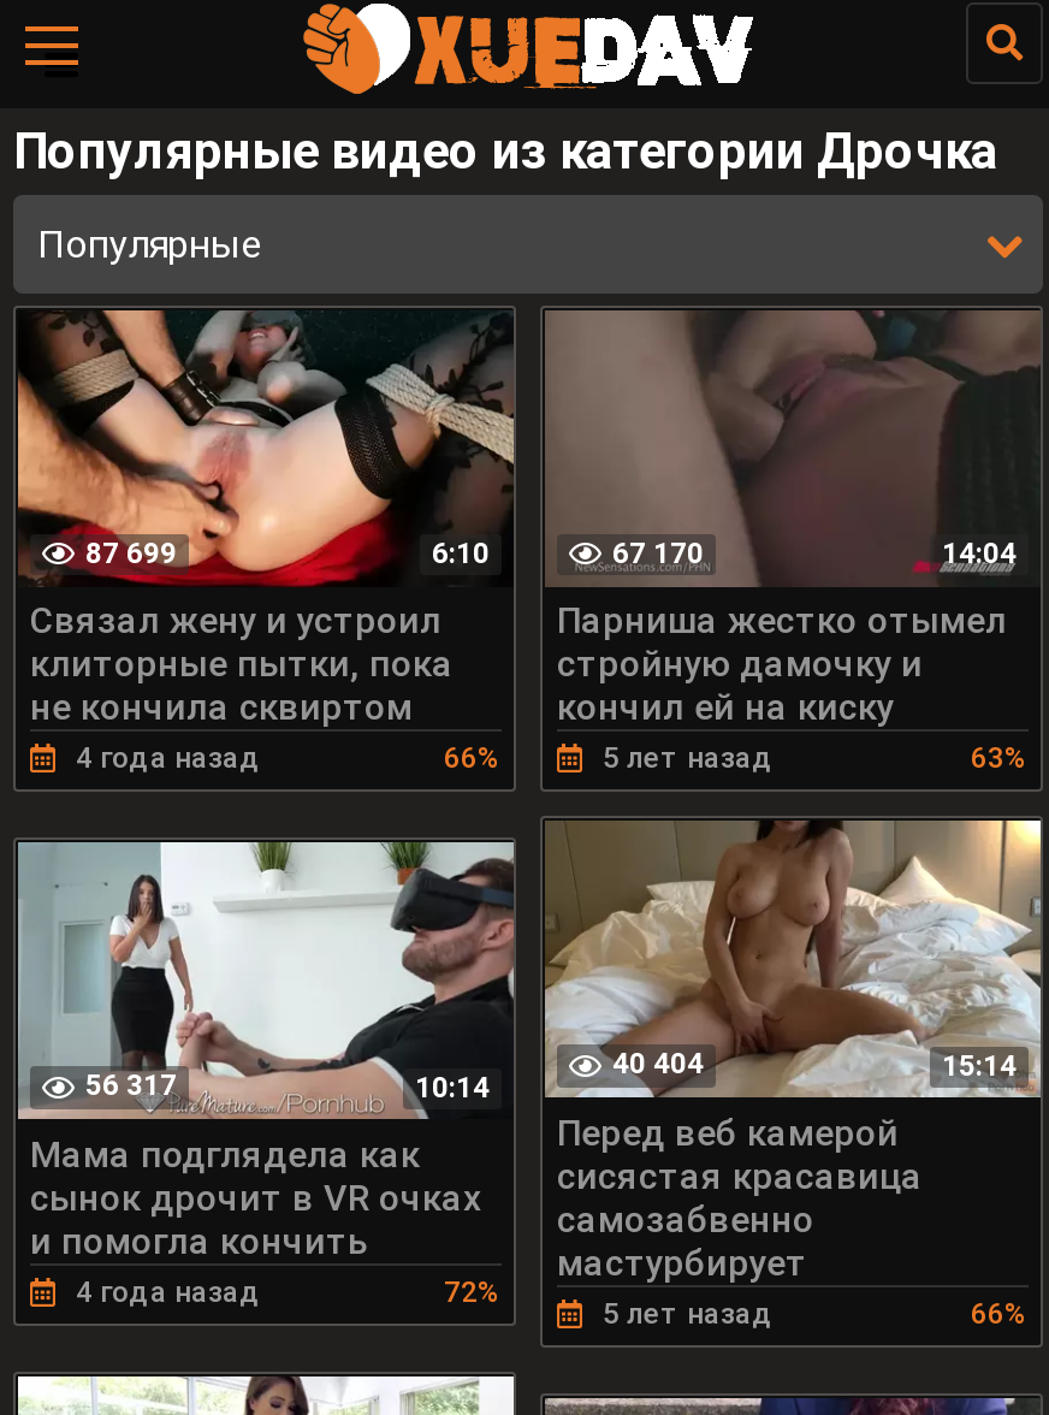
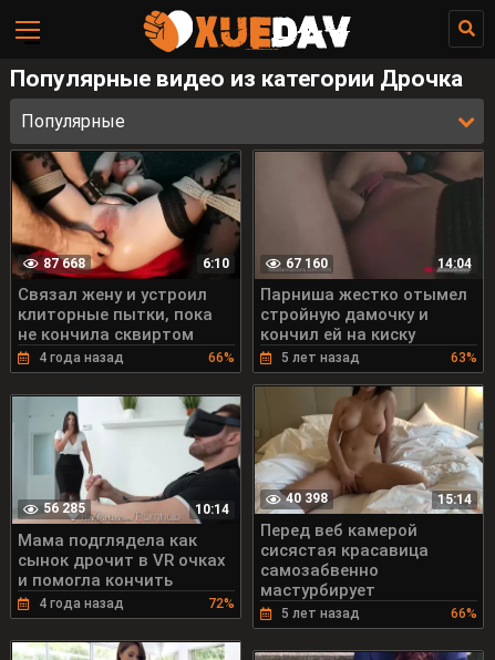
- 87 699
+ 87 668

- 67 170
+ 67 160

- 40 404
+ 40 398

- 56 317
+ 56 285
